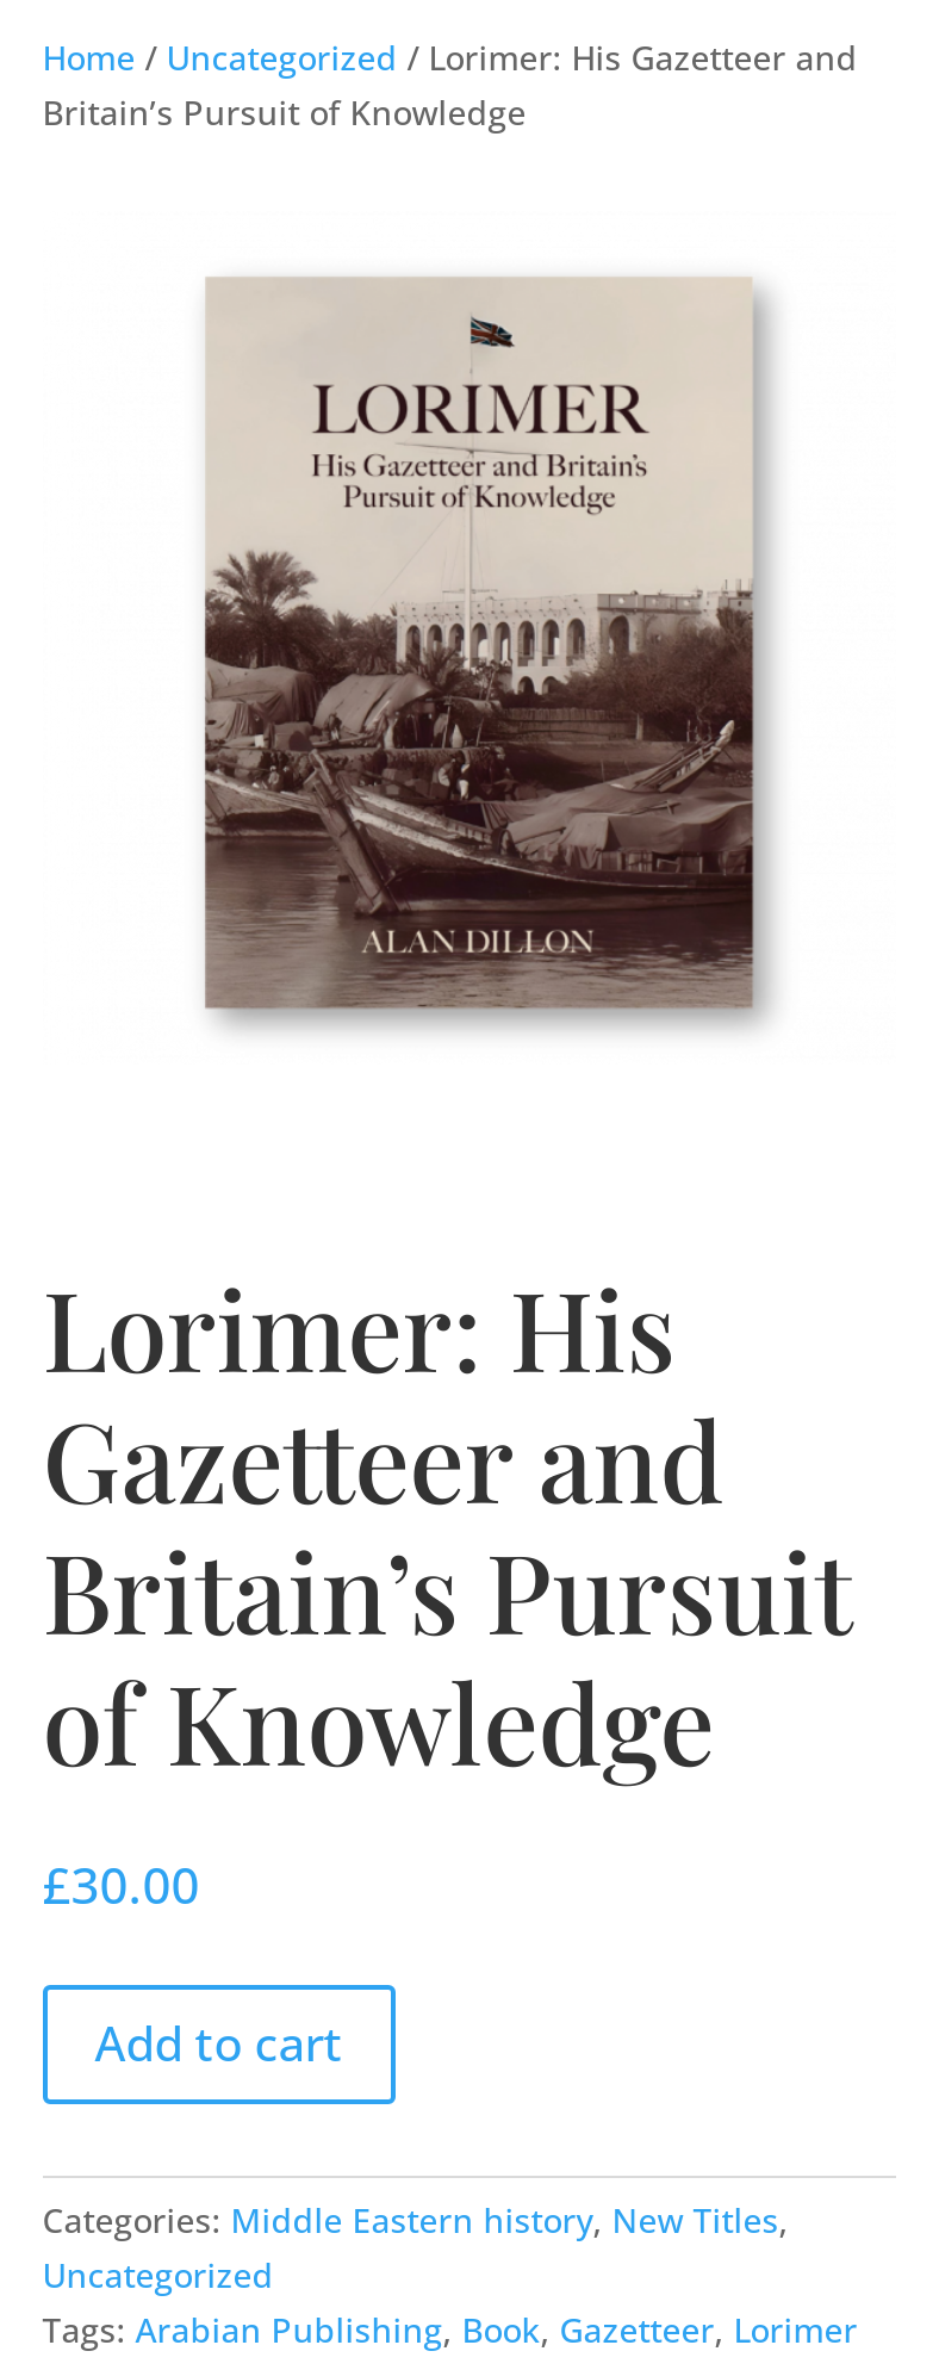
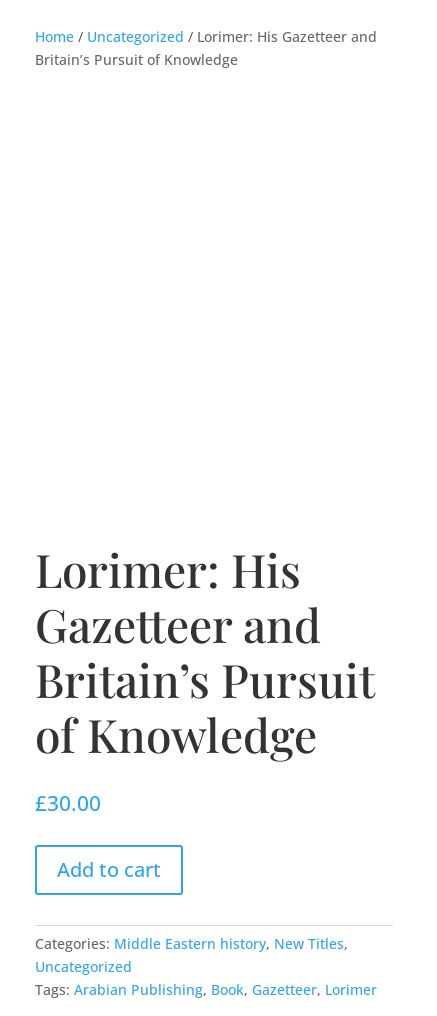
- [image]
